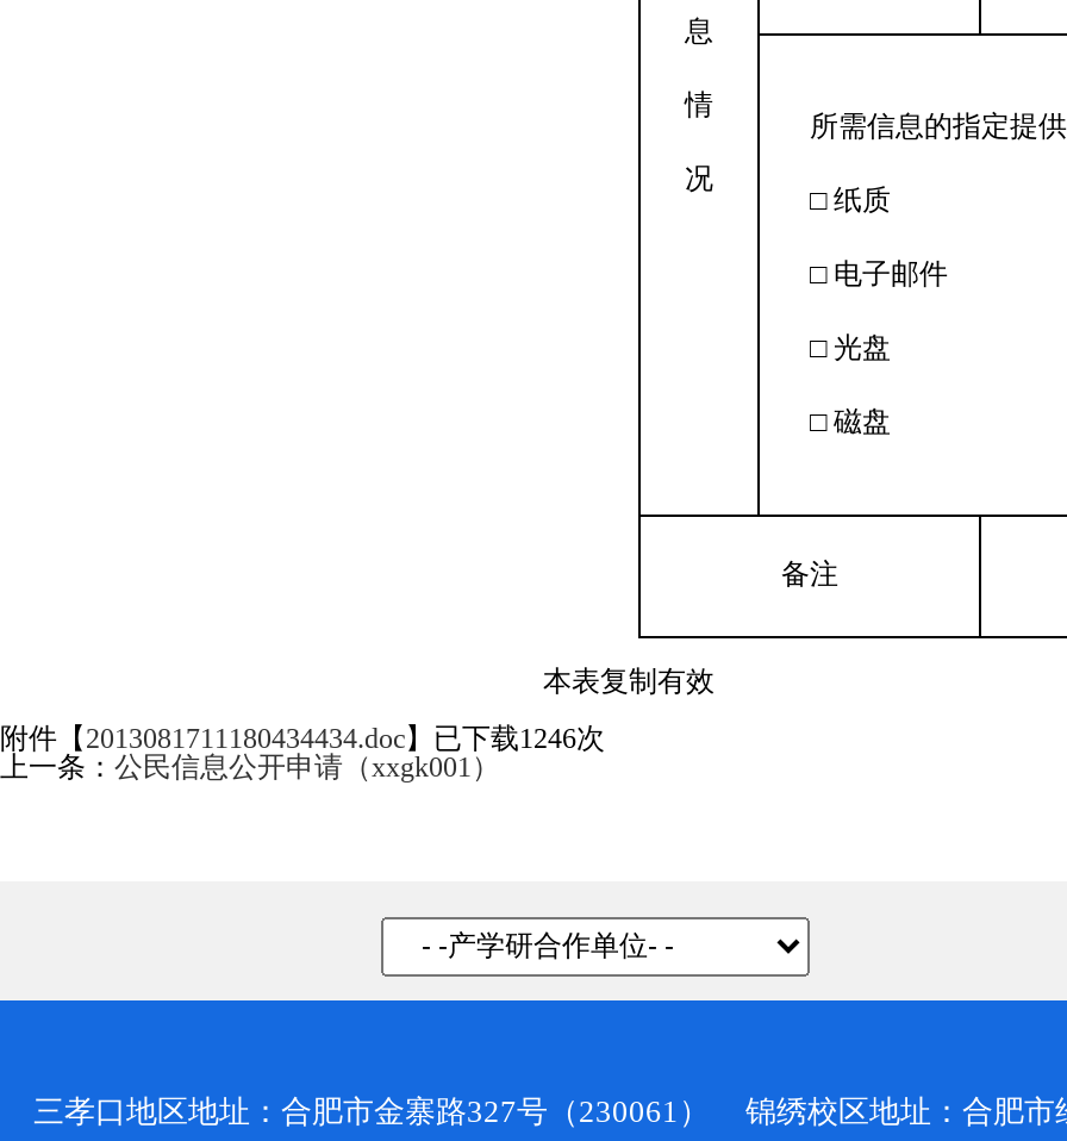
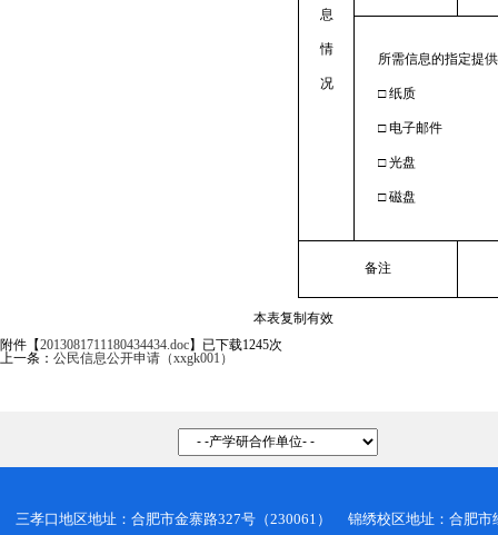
- 附件【2013081711180434434.doc】已下载1246次
+ 附件【2013081711180434434.doc】已下载1245次
